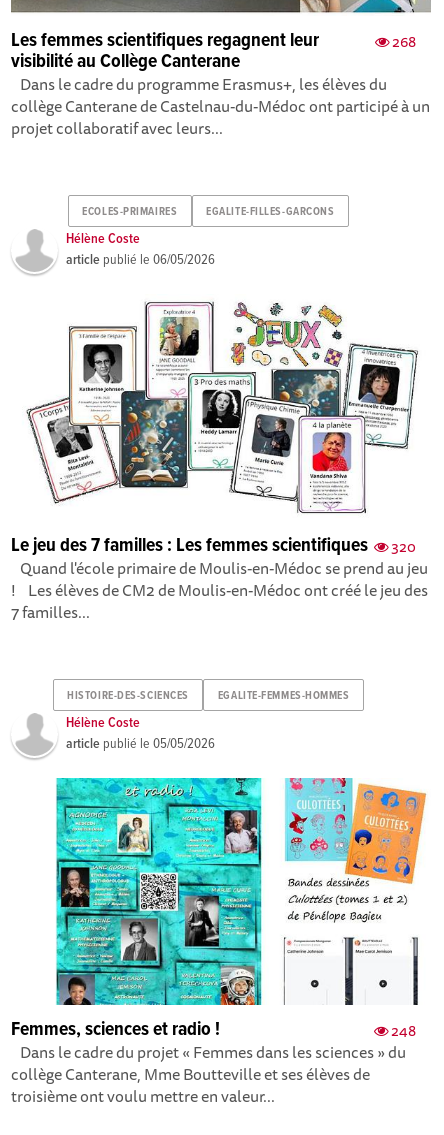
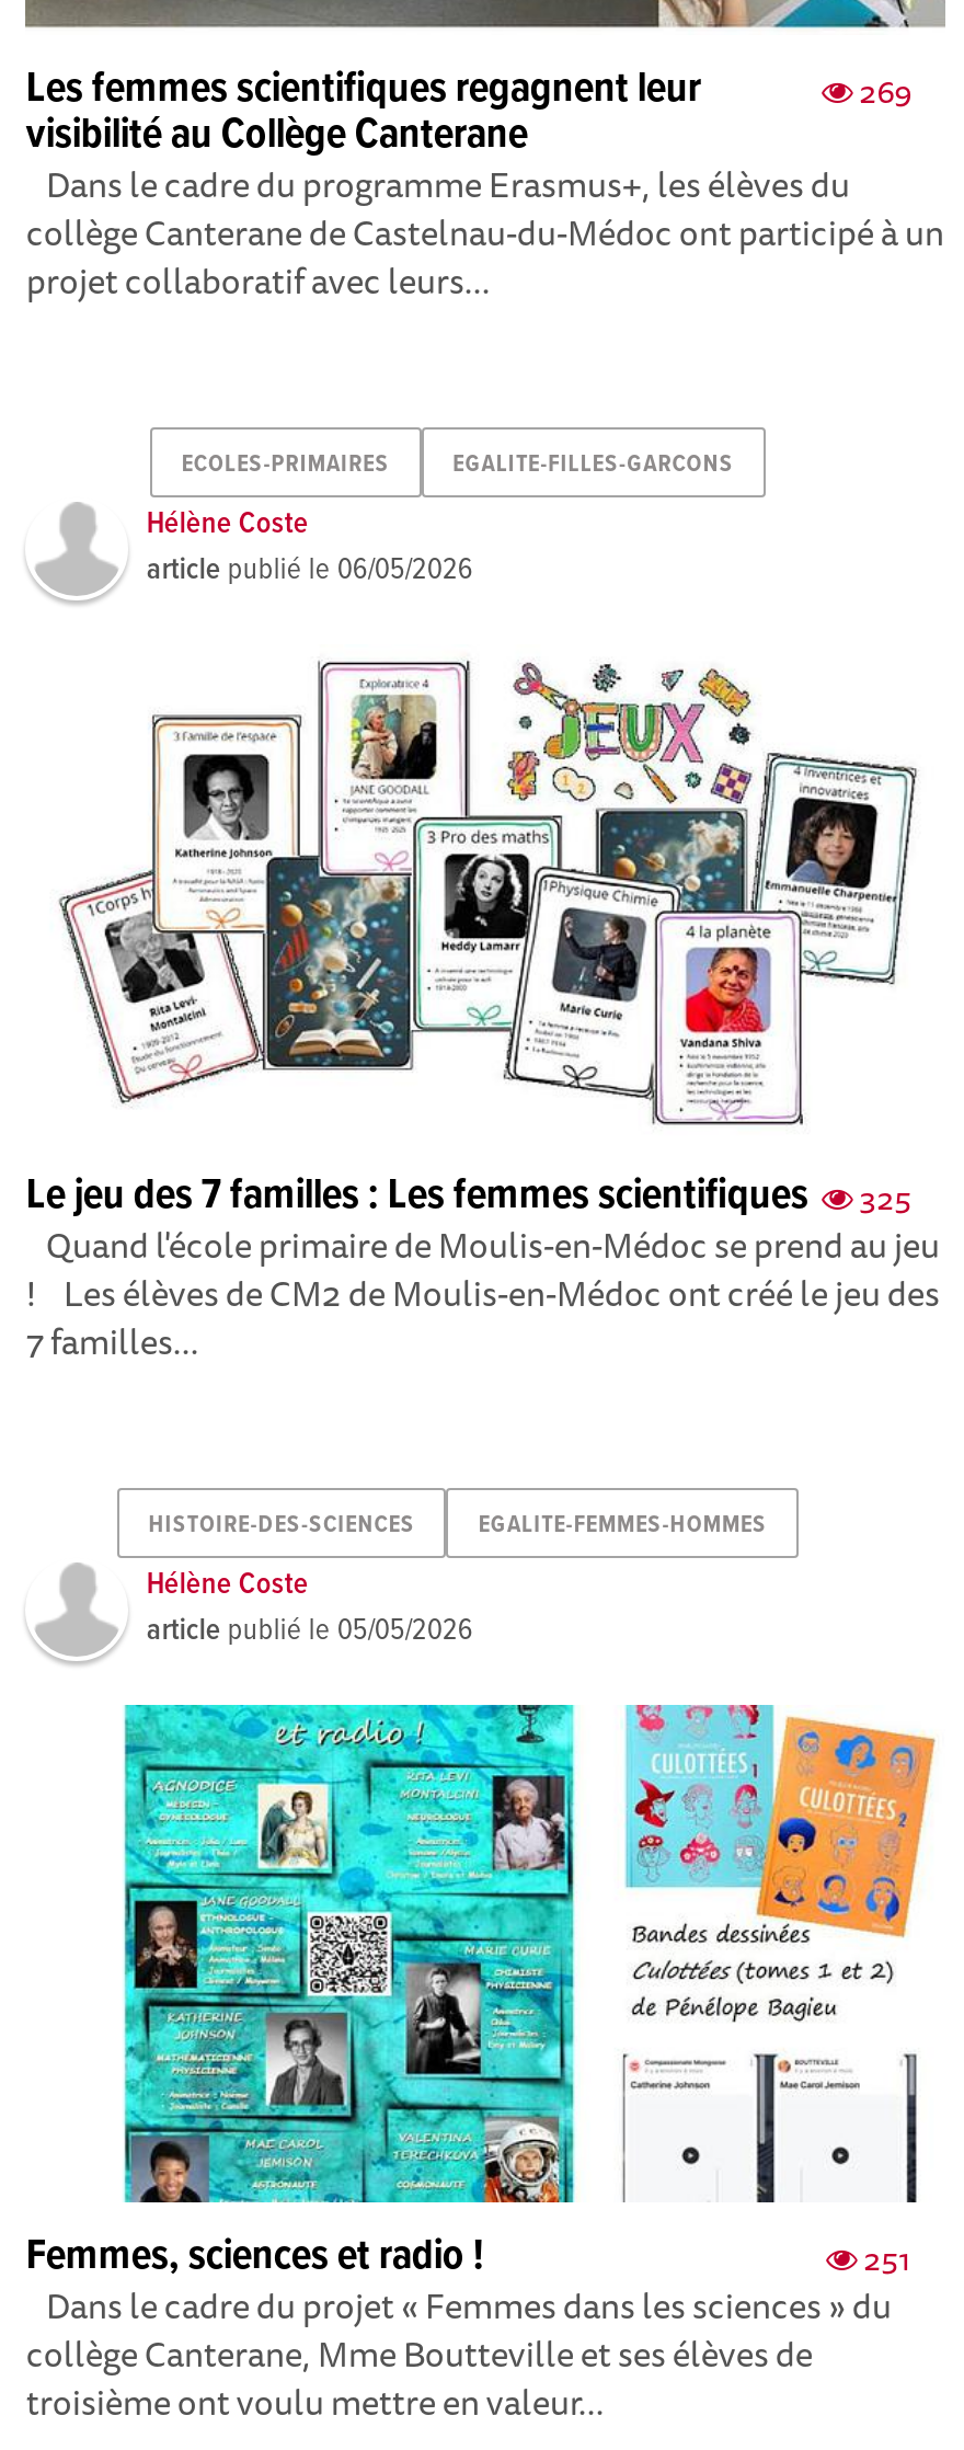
- 268
+ 269

- Le jeu des 7 familles : Les femmes scientifiques 320
+ Le jeu des 7 familles : Les femmes scientifiques 325

- 248
+ 251
